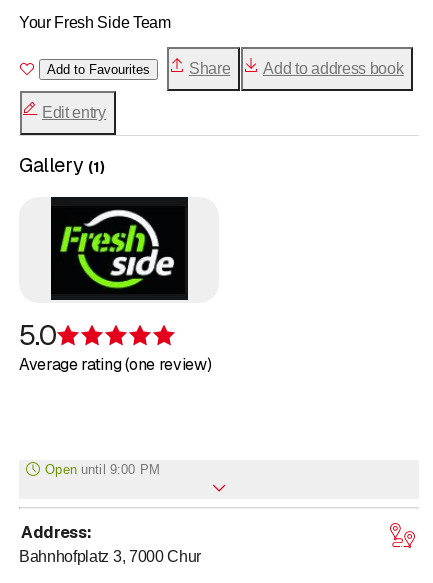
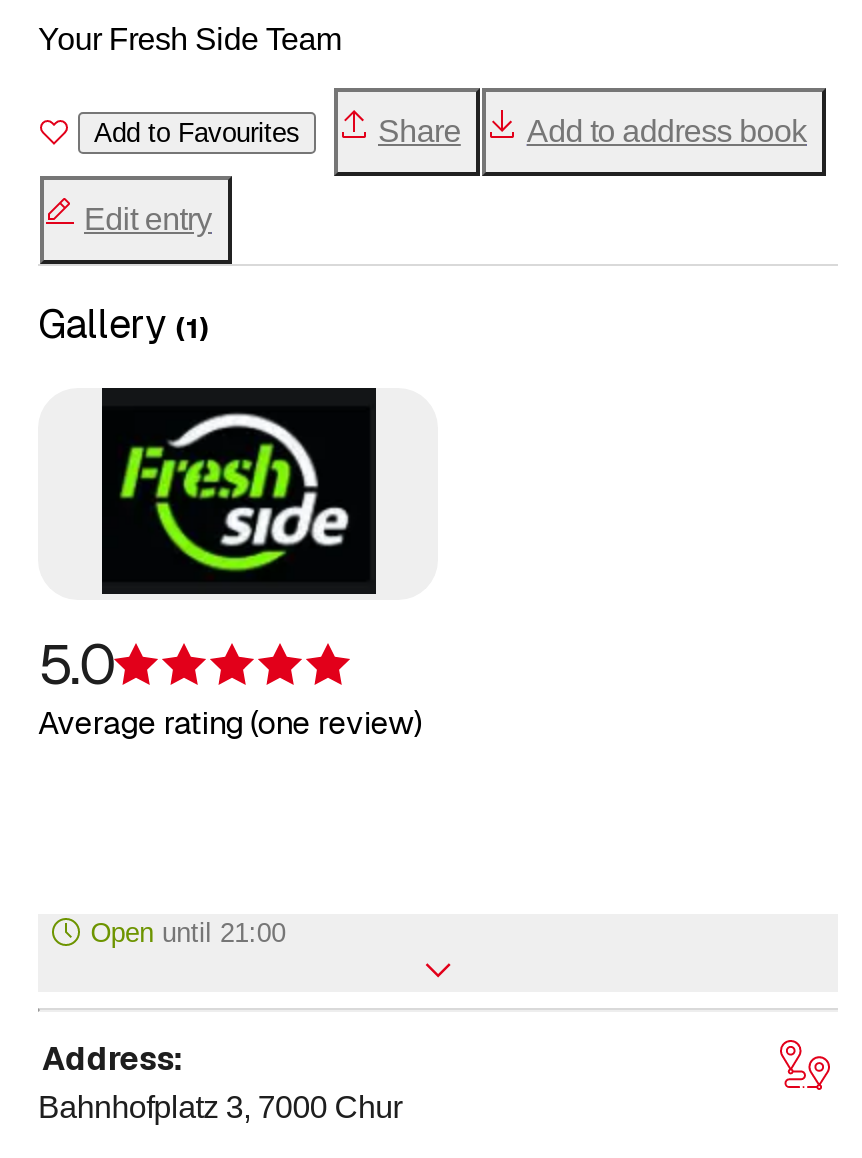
- Open until 9:00 PM
+ Open until 21:00
